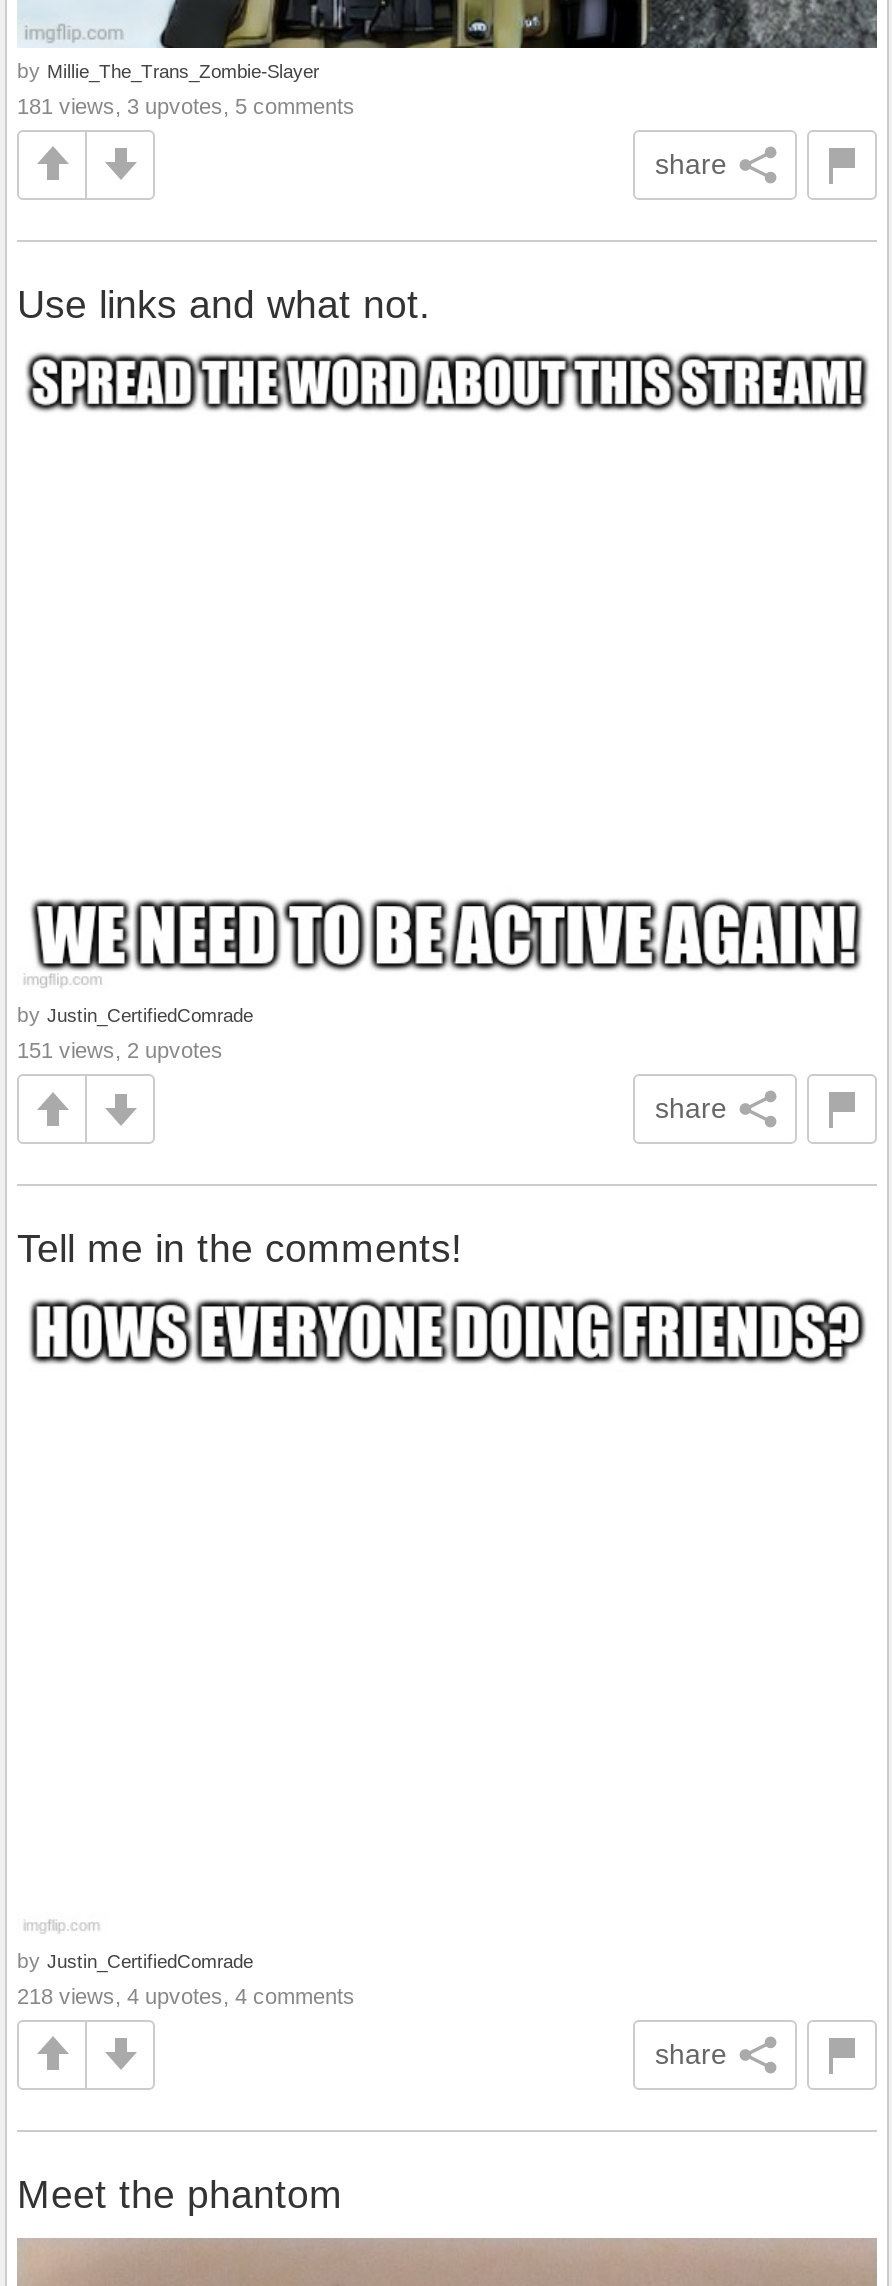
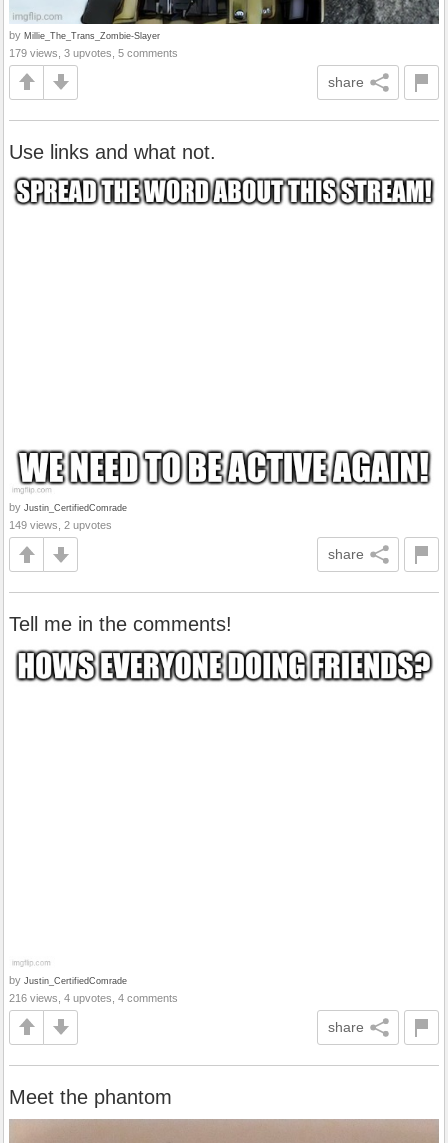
- 181 views, 3 upvotes, 5 comments
+ 179 views, 3 upvotes, 5 comments

- 151 views, 2 upvotes
+ 149 views, 2 upvotes

- 218 views, 4 upvotes, 4 comments
+ 216 views, 4 upvotes, 4 comments
